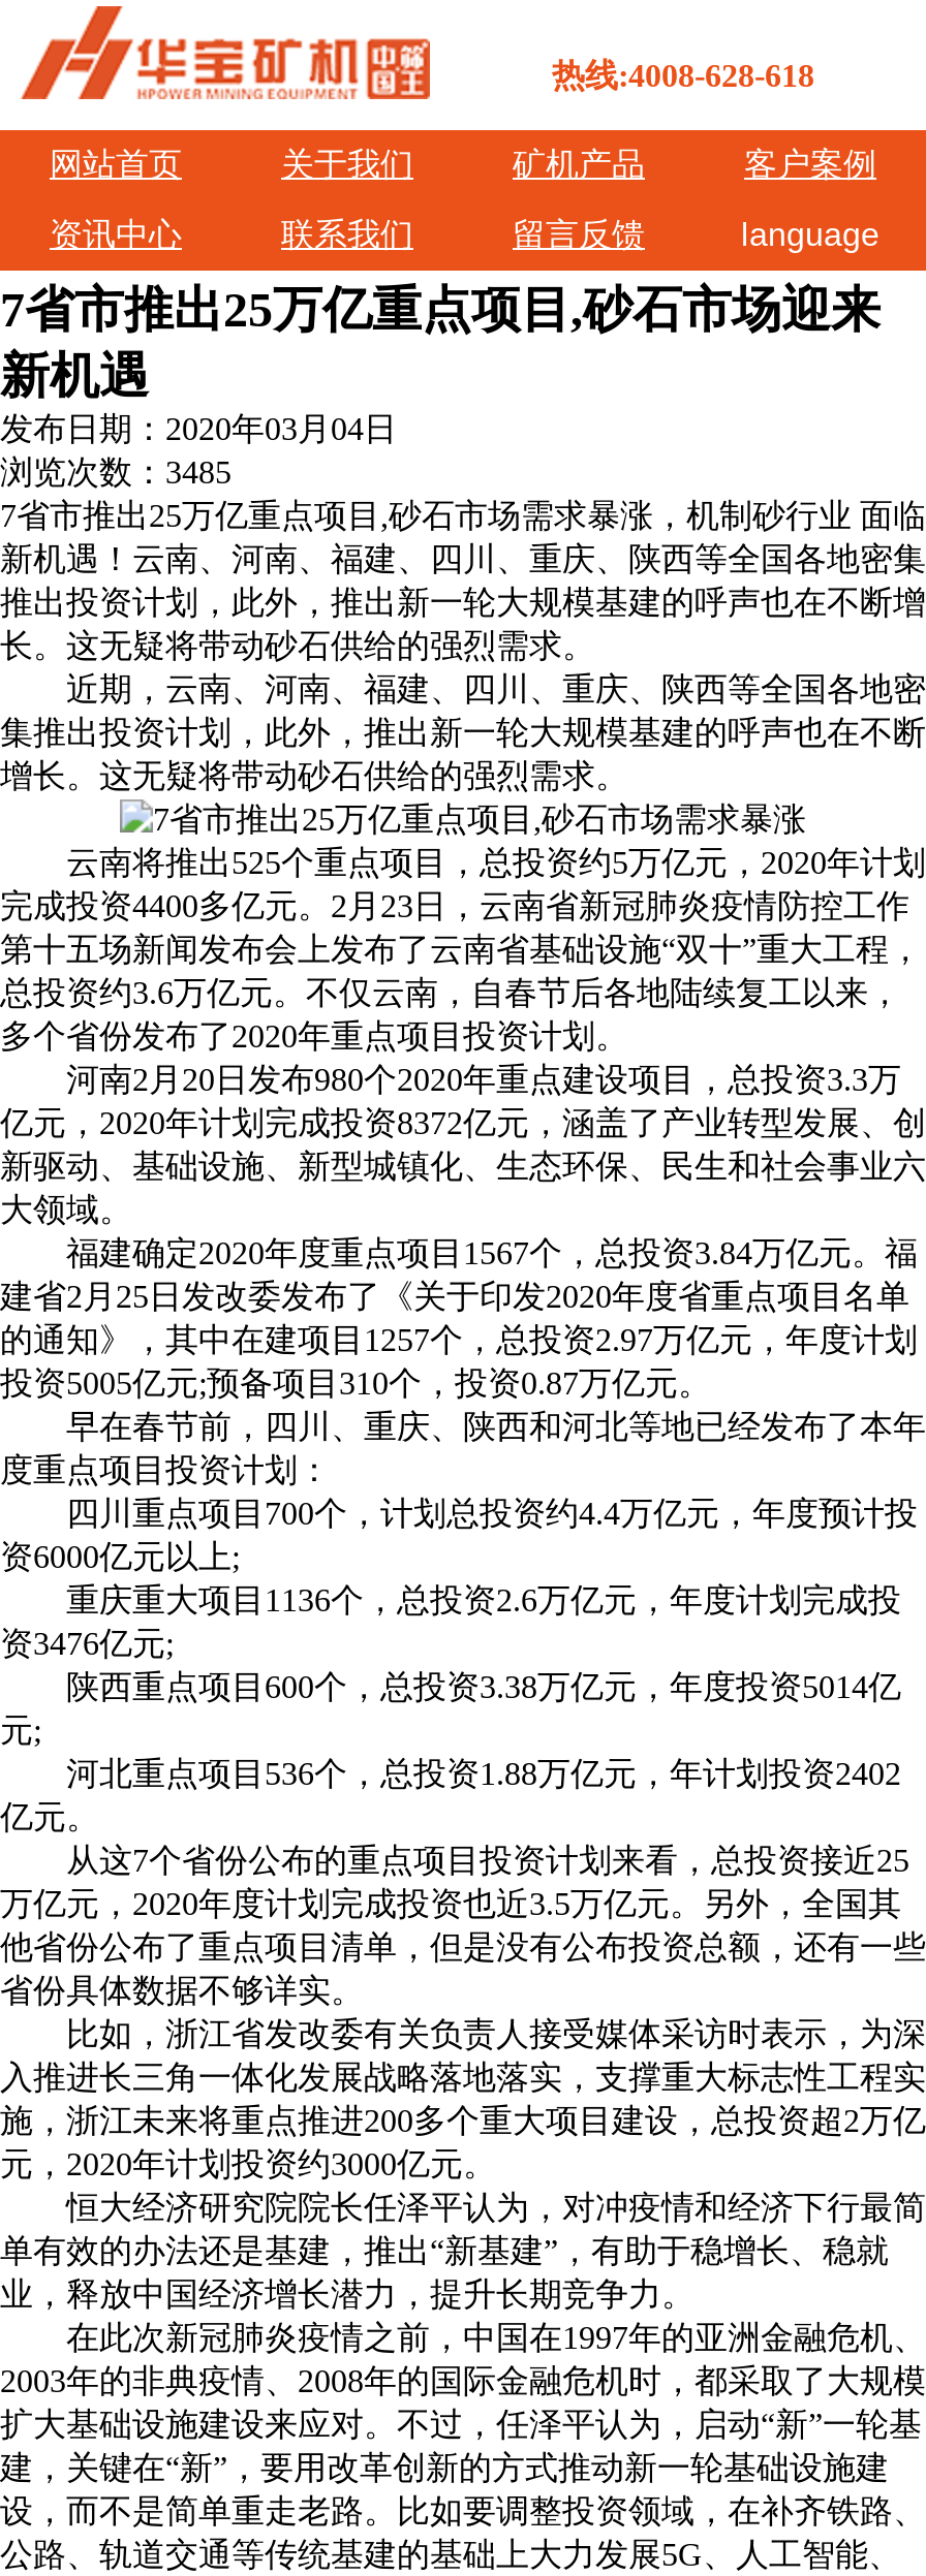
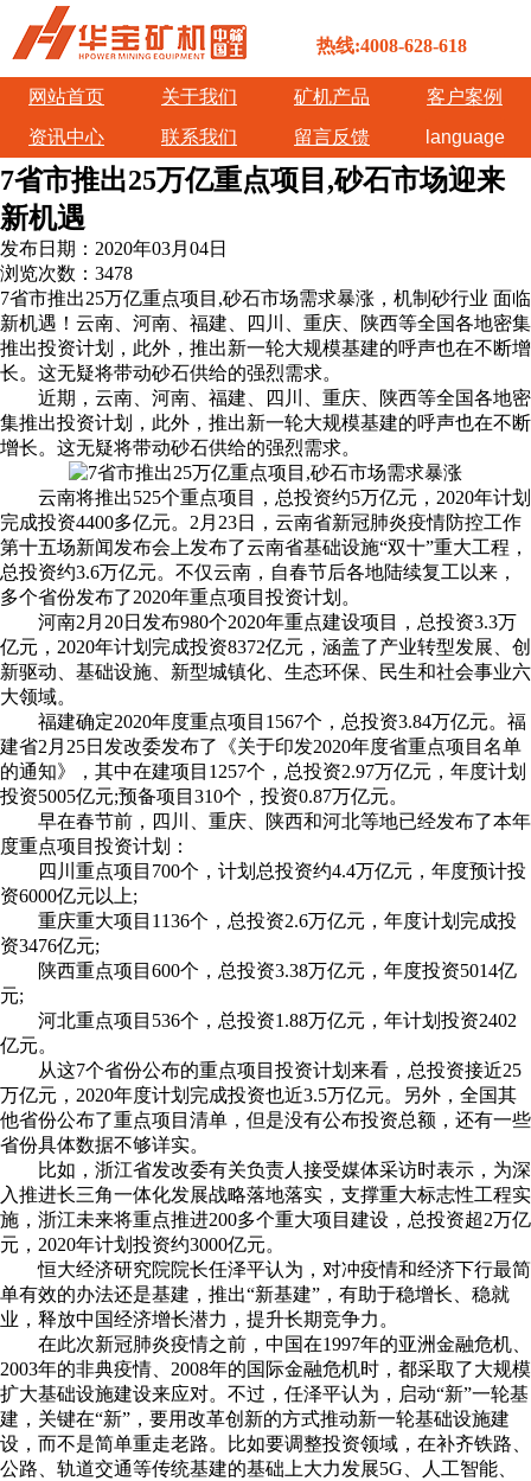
- 浏览次数：3485
+ 浏览次数：3478
